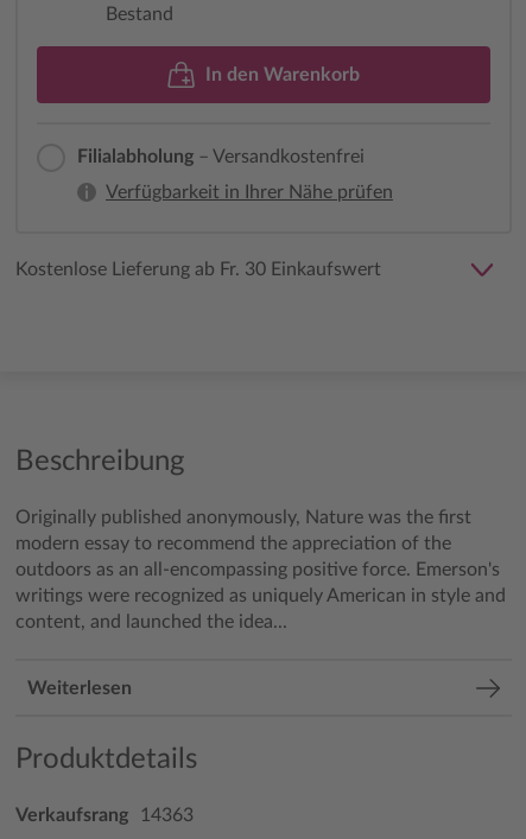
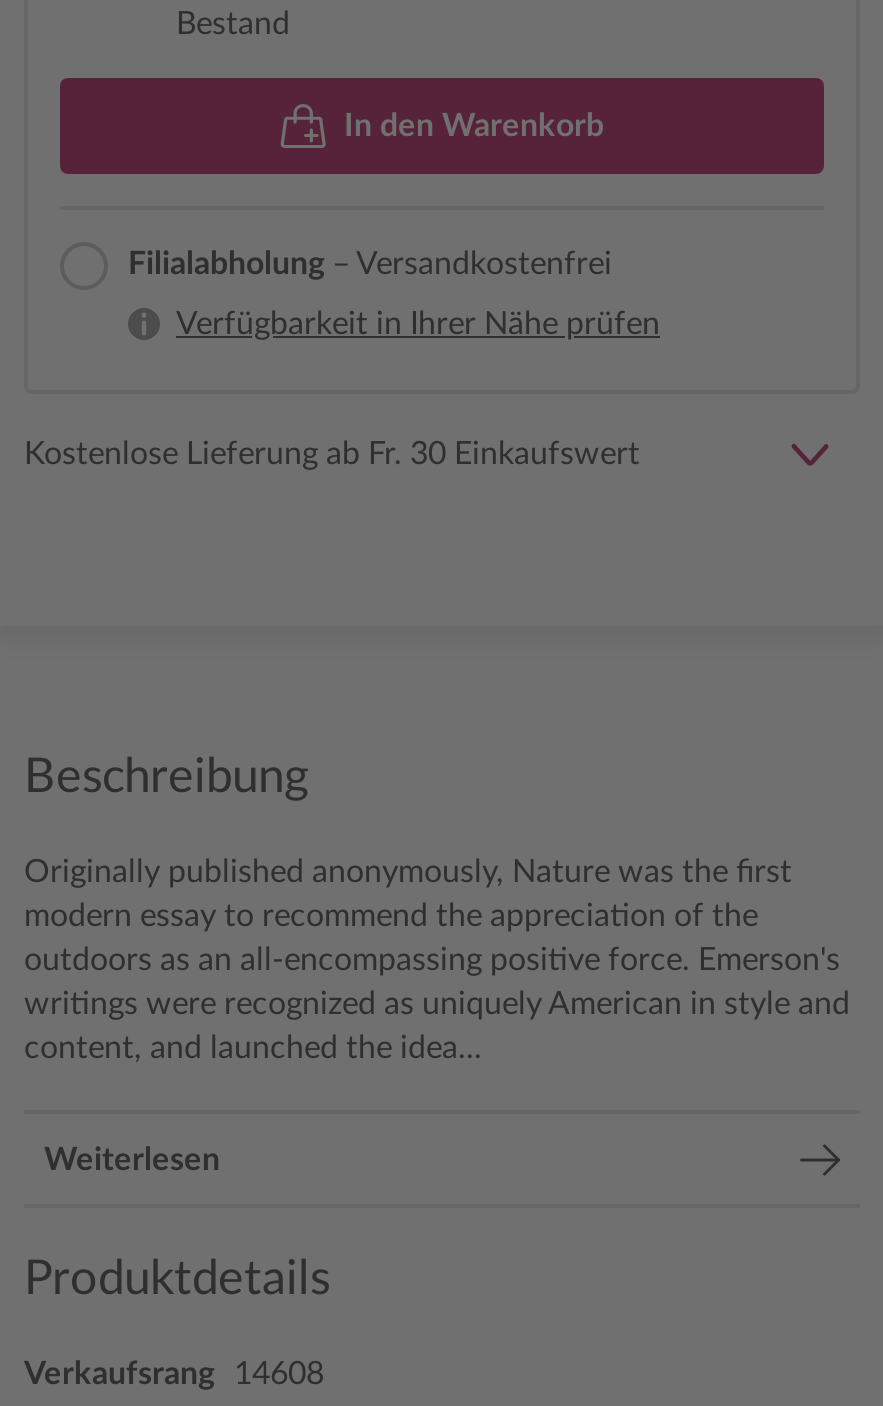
- Verkaufsrang 14363
+ Verkaufsrang 14608
